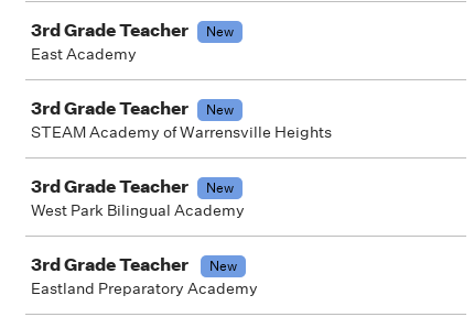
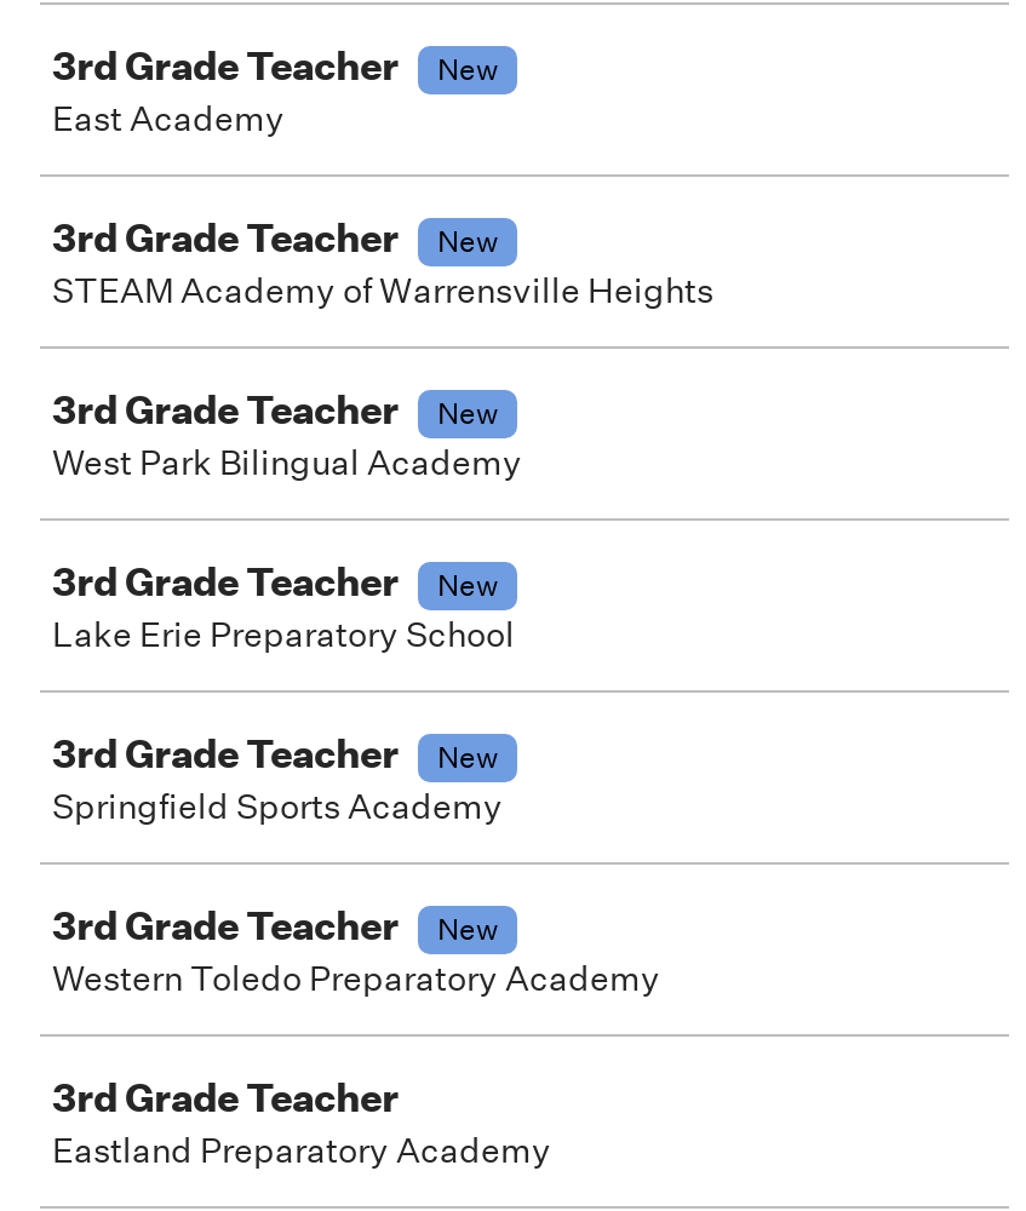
+ Lake Erie Preparatory School
+ 3rd Grade Teacher
+ New
+ Springfield Sports Academy
+ 3rd Grade Teacher
+ New
+ Western Toledo Preparatory Academy
+ 3rd Grade Teacher
